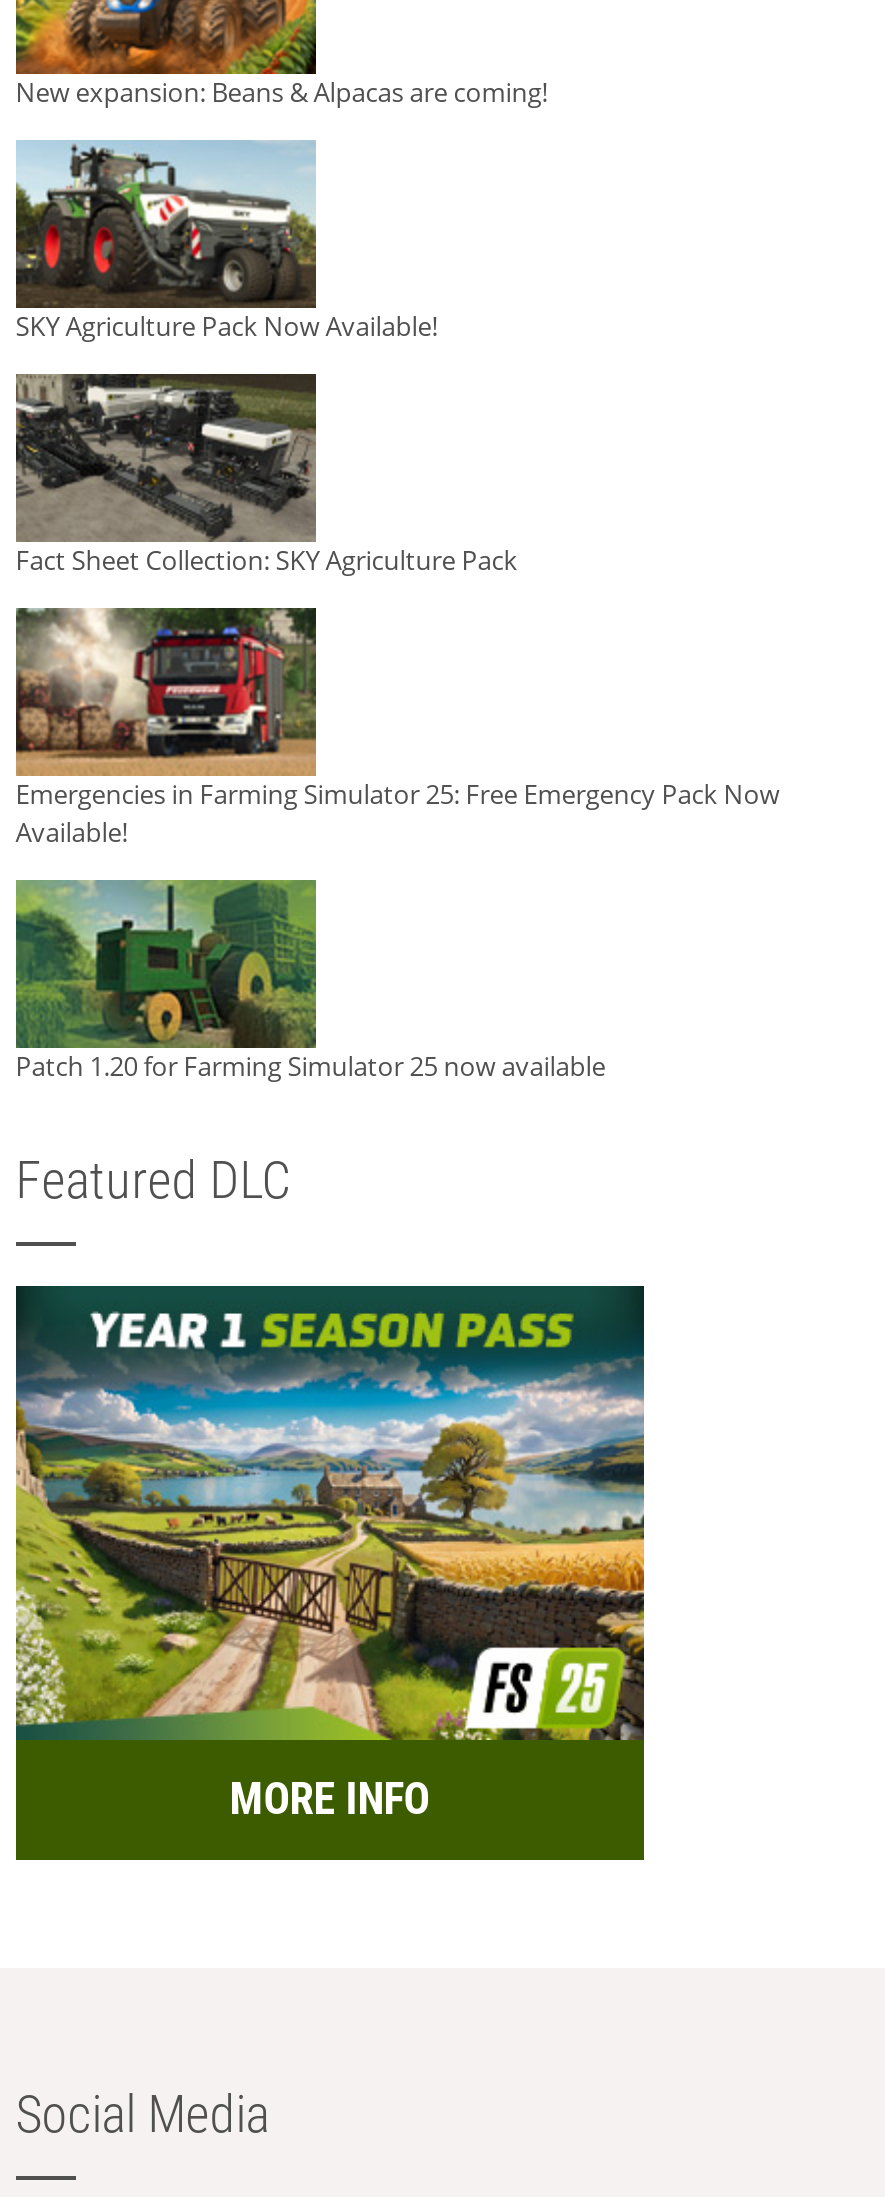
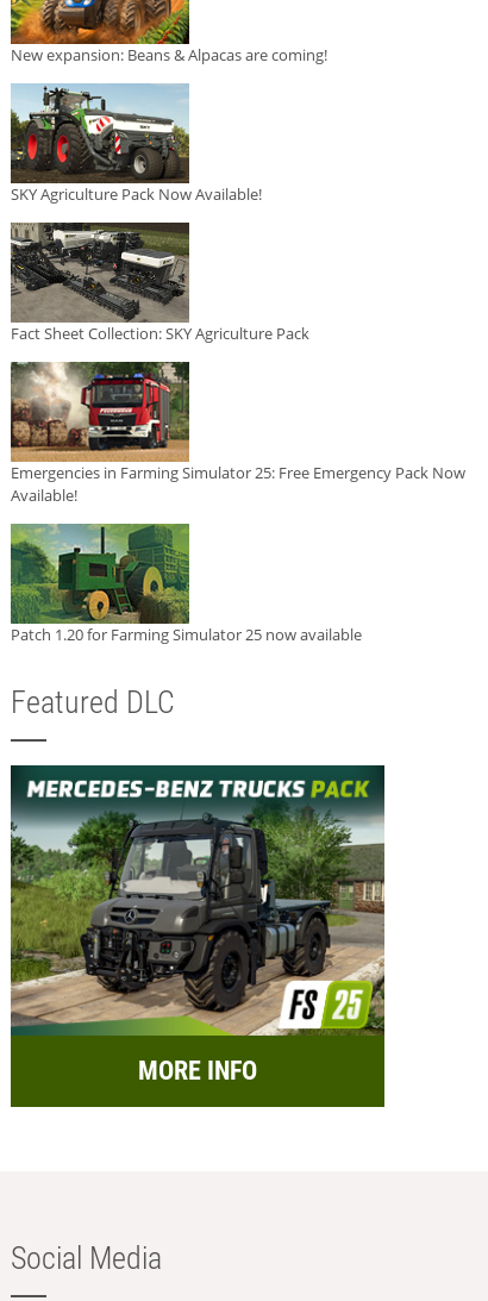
- [image]
+ [image]
